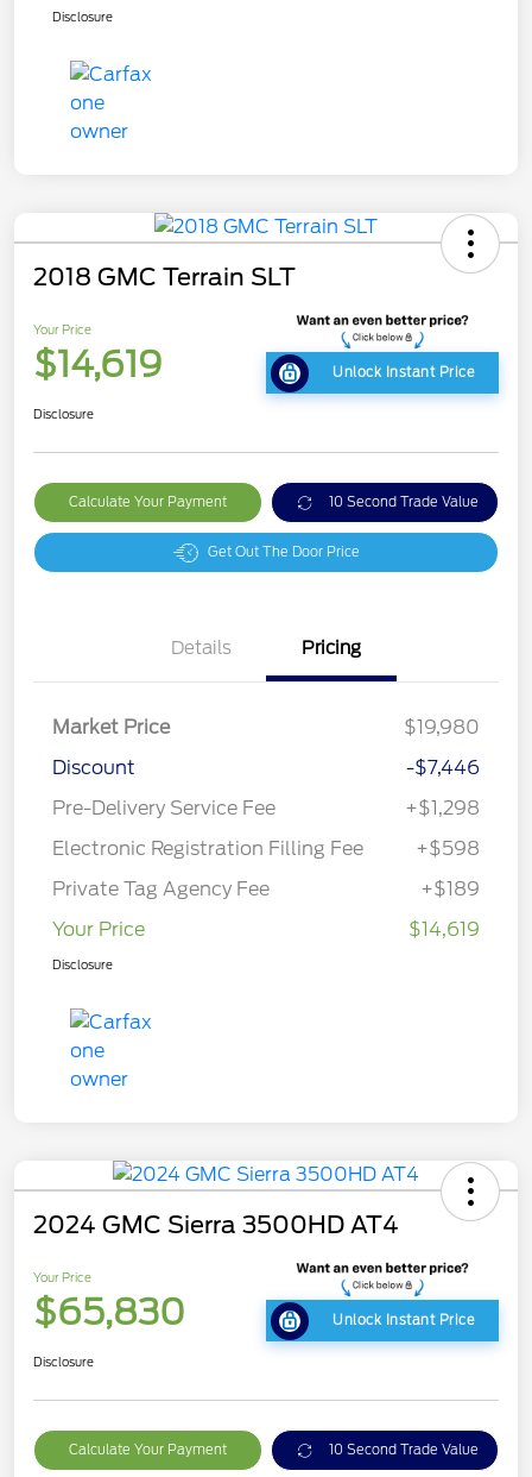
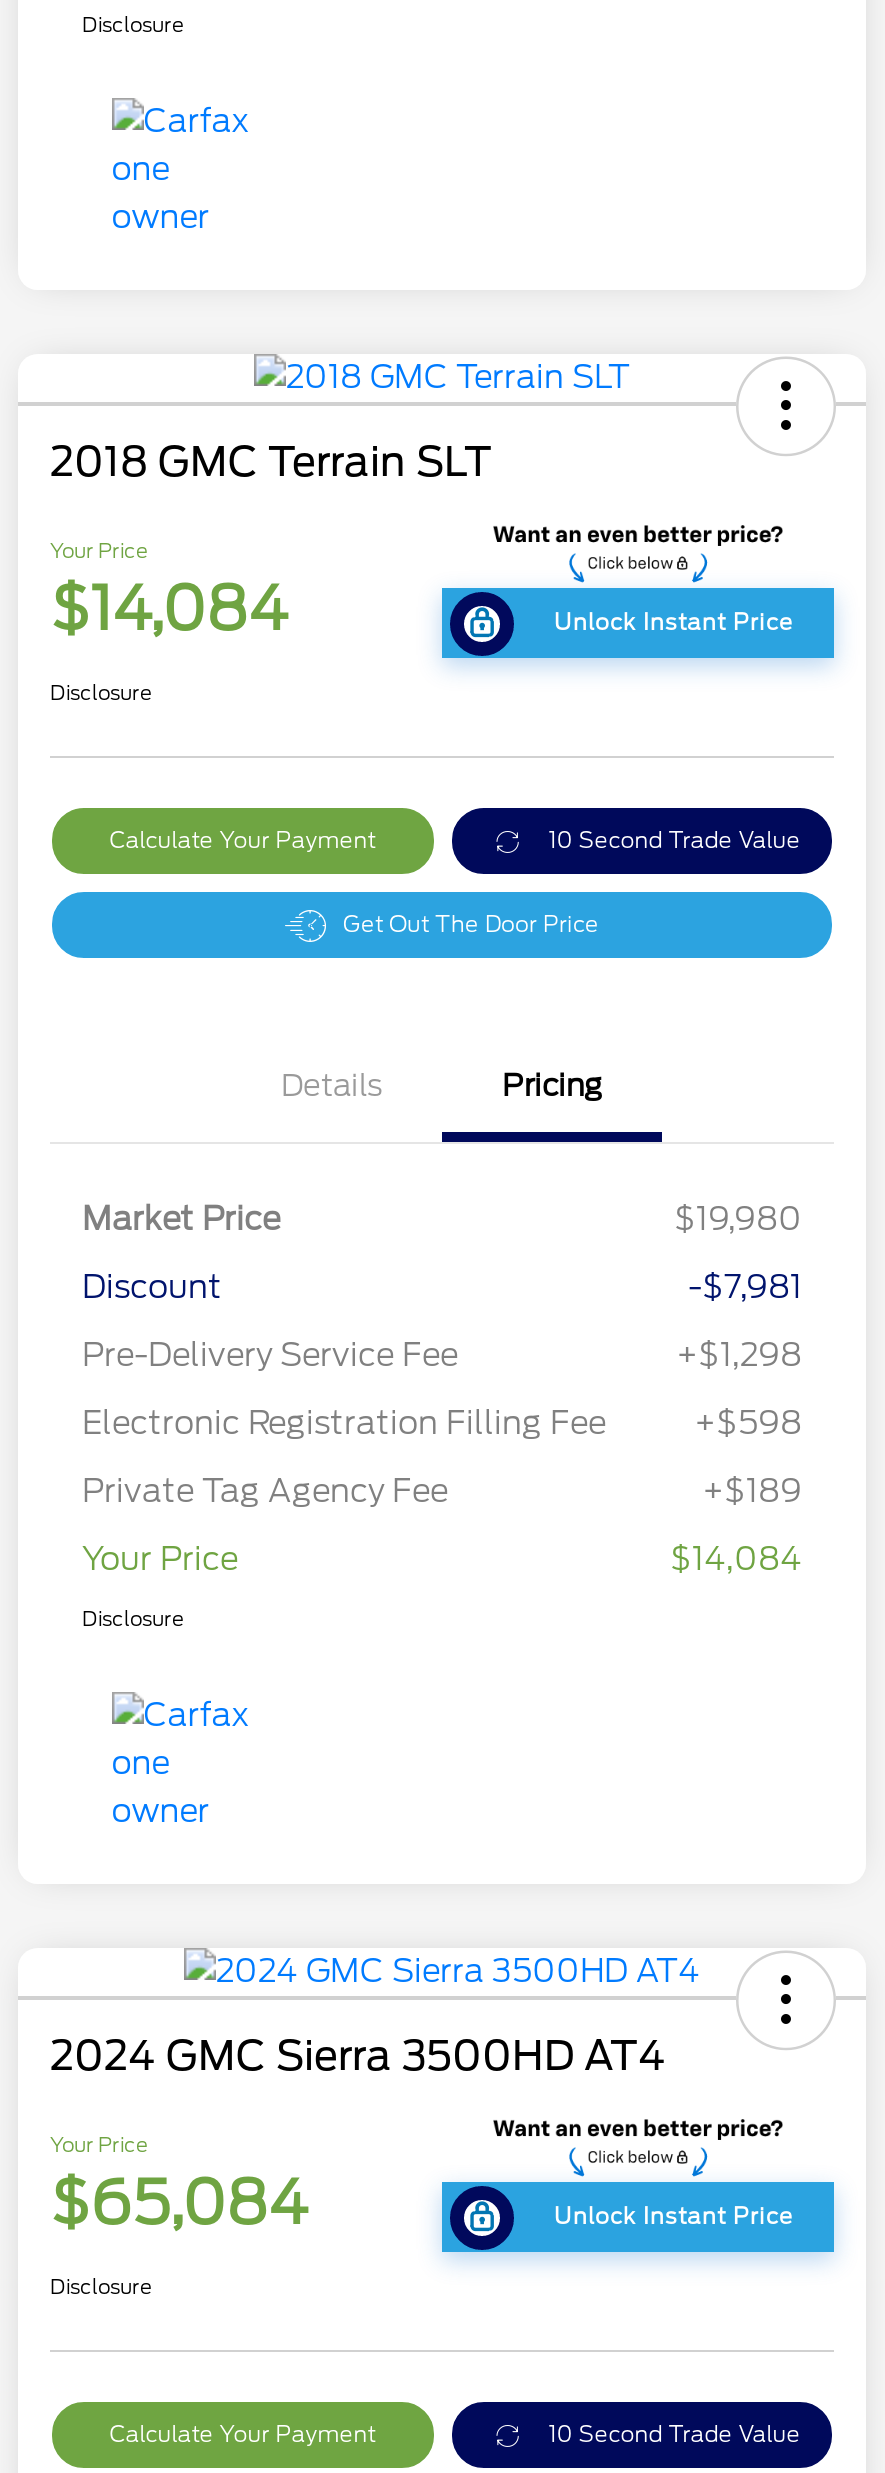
- $14,619
+ $14,084

- -$7,446
+ -$7,981

- $14,619
+ $14,084

- $65,830
+ $65,084
